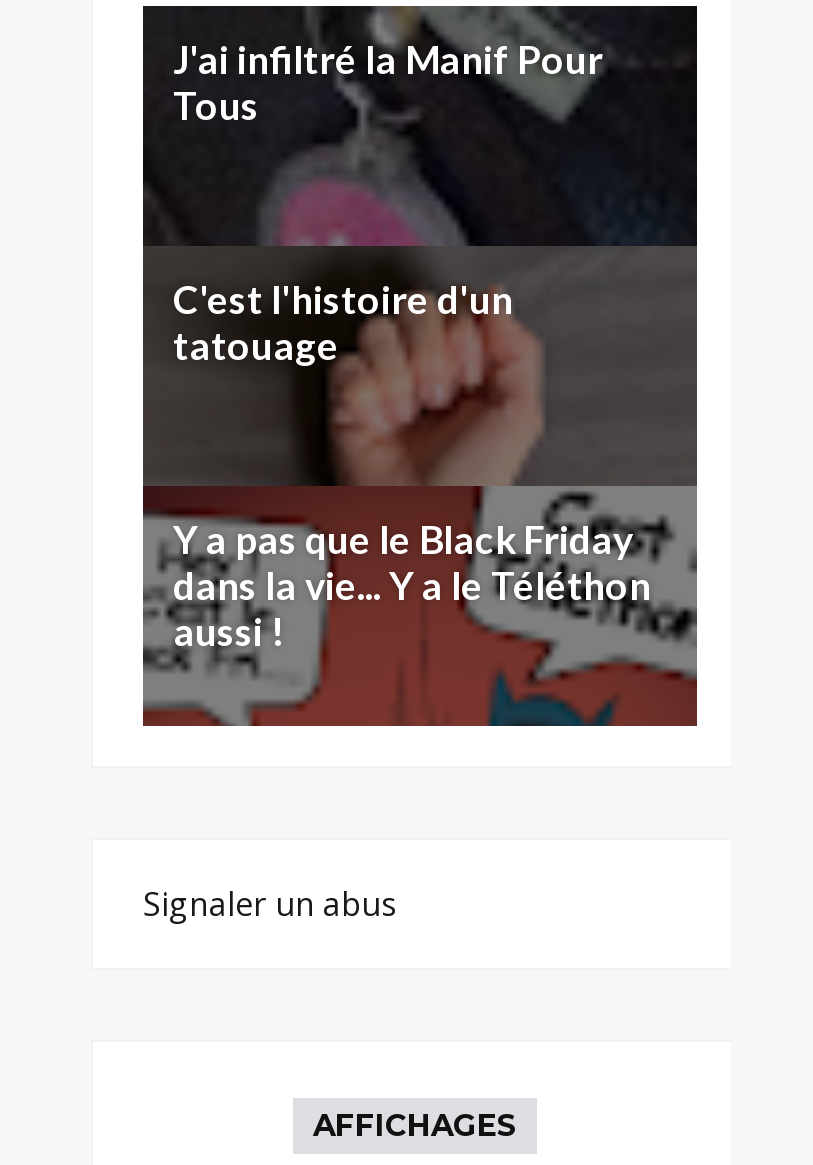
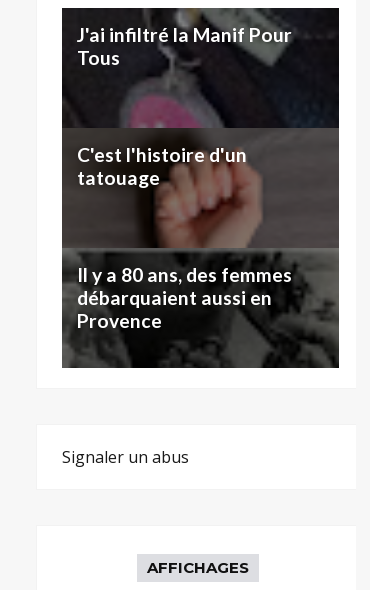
- [image]
- Y a pas que le Black Friday
- dans la vie... Y a le Téléthon
- aussi !
+ [image]
+ Il y a 80 ans, des femmes
+ débarquaient aussi en
+ Provence
